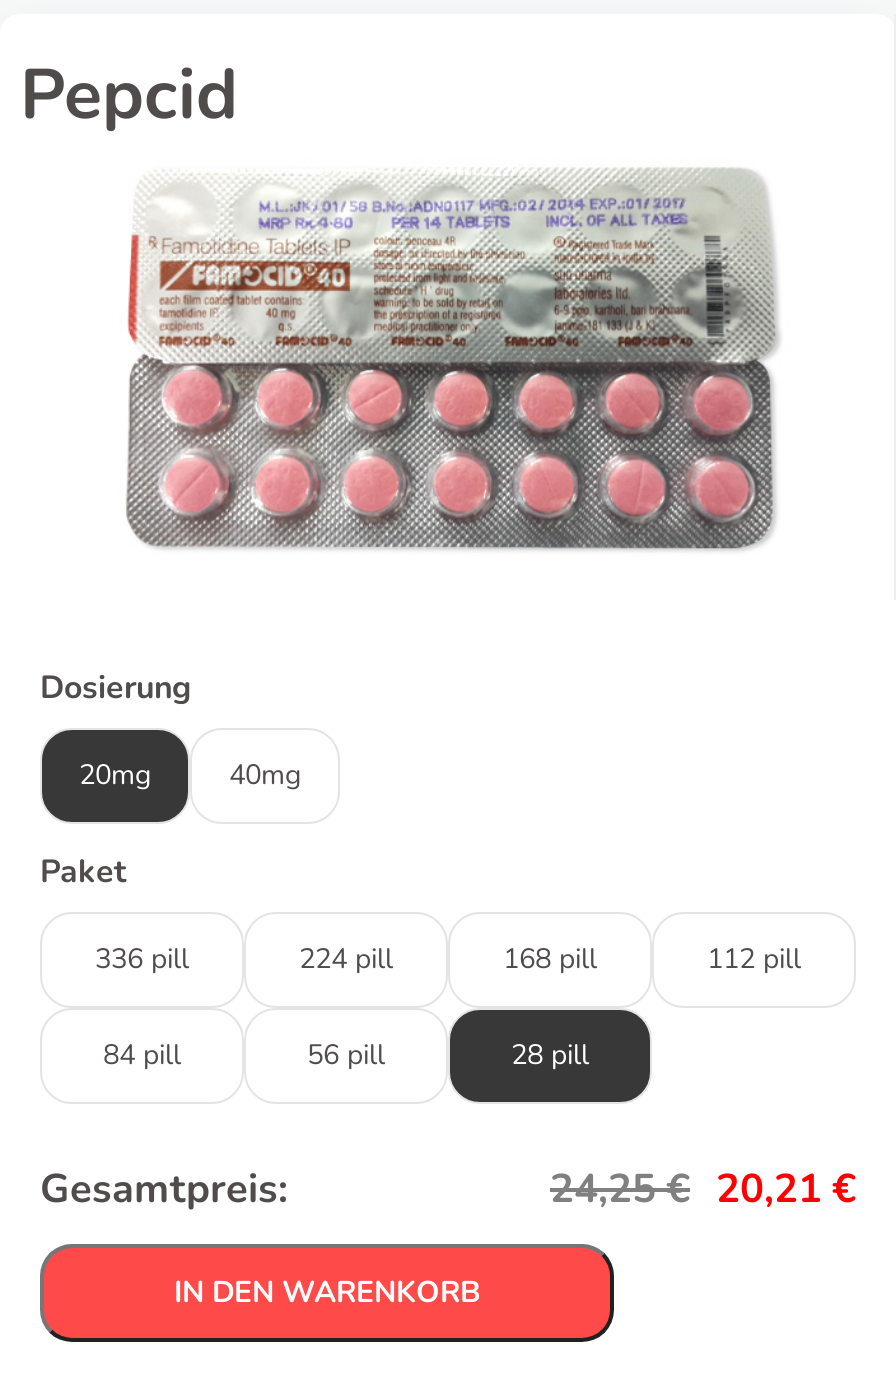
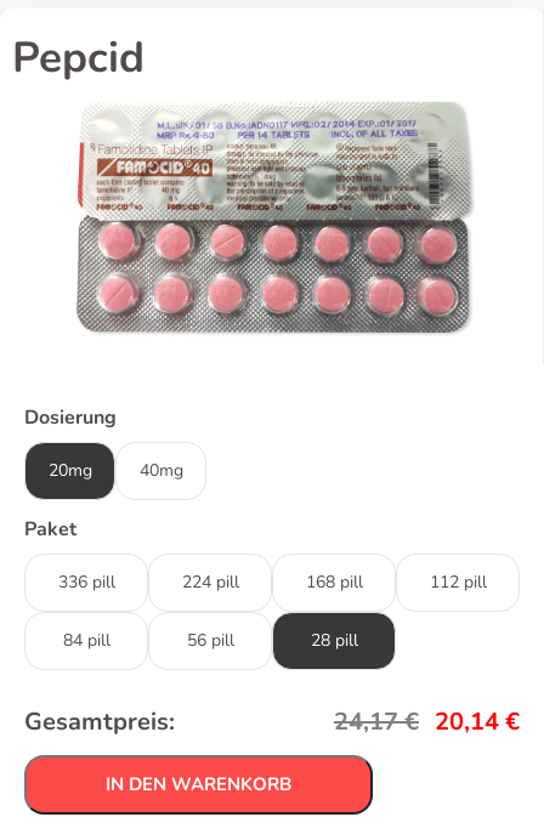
- 24,25€ 20,21 €
+ 24,17€ 20,14 €
